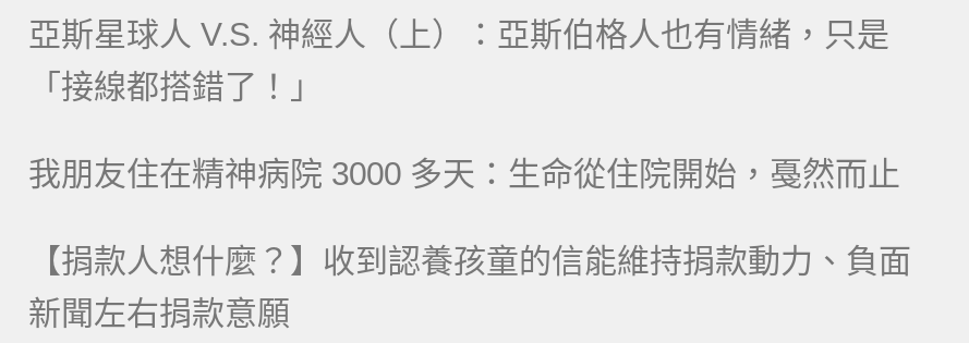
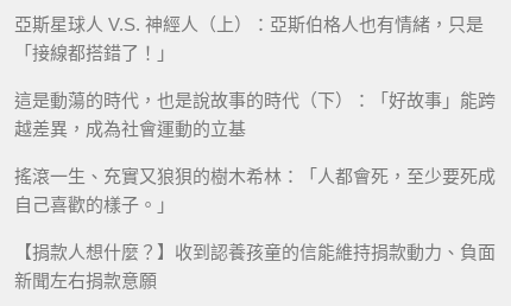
- 我朋友住在精神病院 3000 多天：生命從住院開始，戞然而止
+ 這是動蕩的時代，也是說故事的時代（下）：「好故事」能跨
+ 越差異，成為社會運動的立基
+ 搖滾一生、充實又狼狽的樹木希林：「人都會死，至少要死成
+ 自己喜歡的樣子。」
